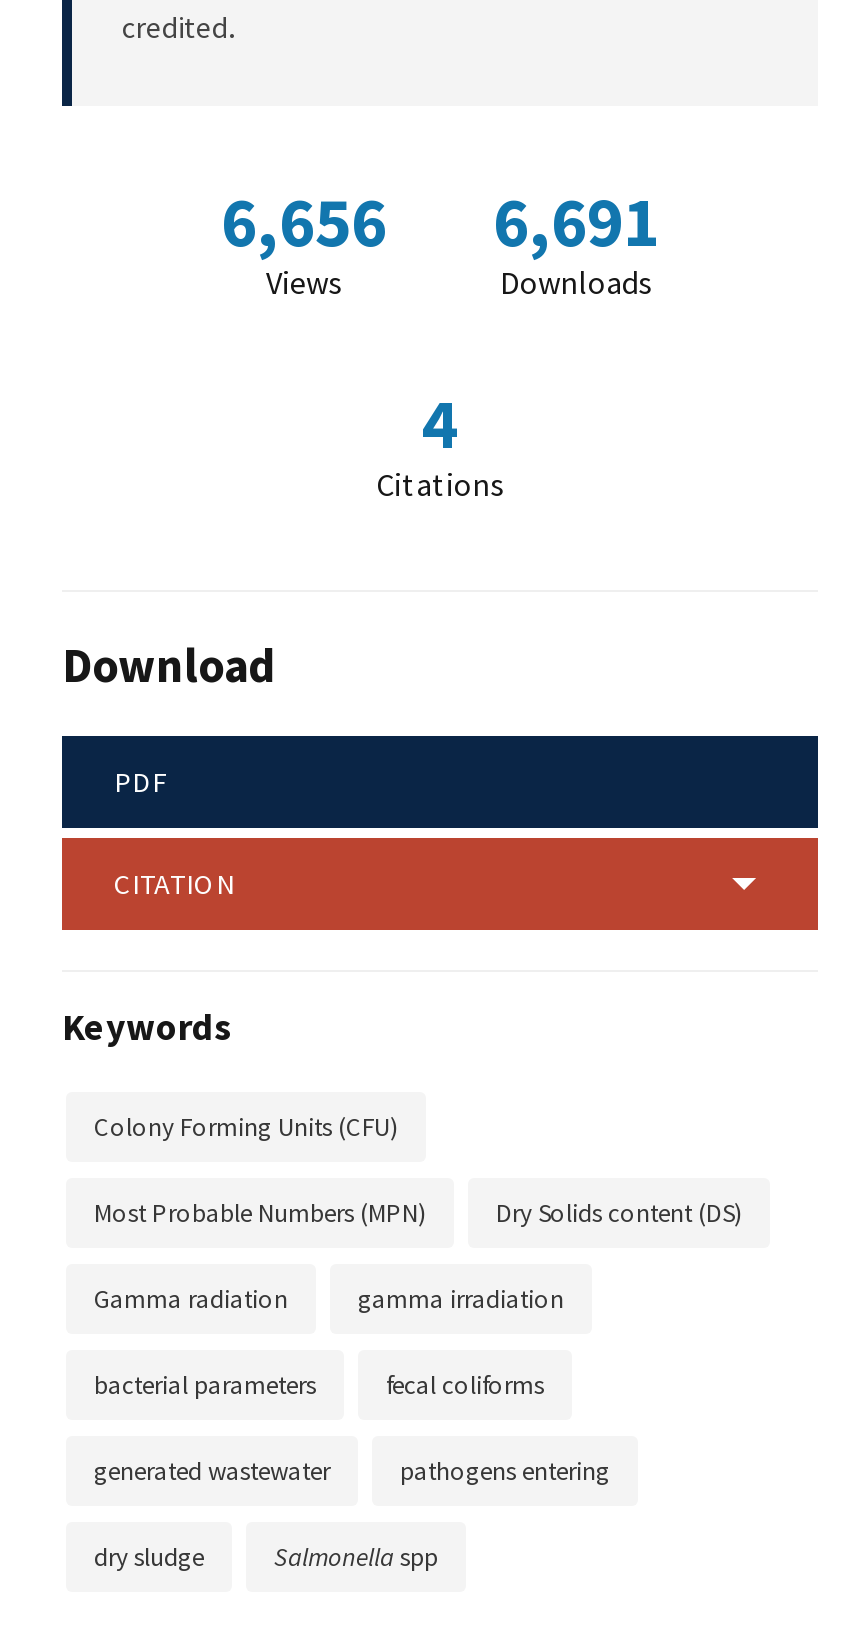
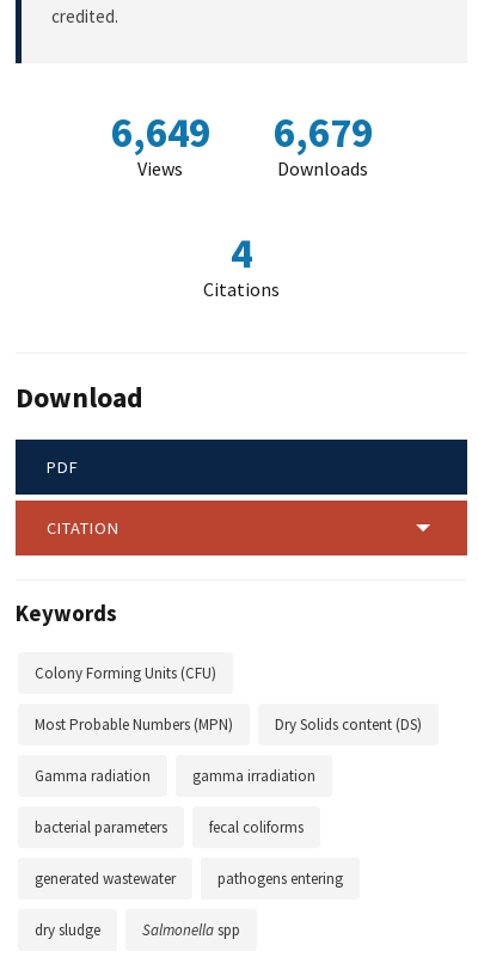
- 6,656
+ 6,649

- 6,691
+ 6,679
